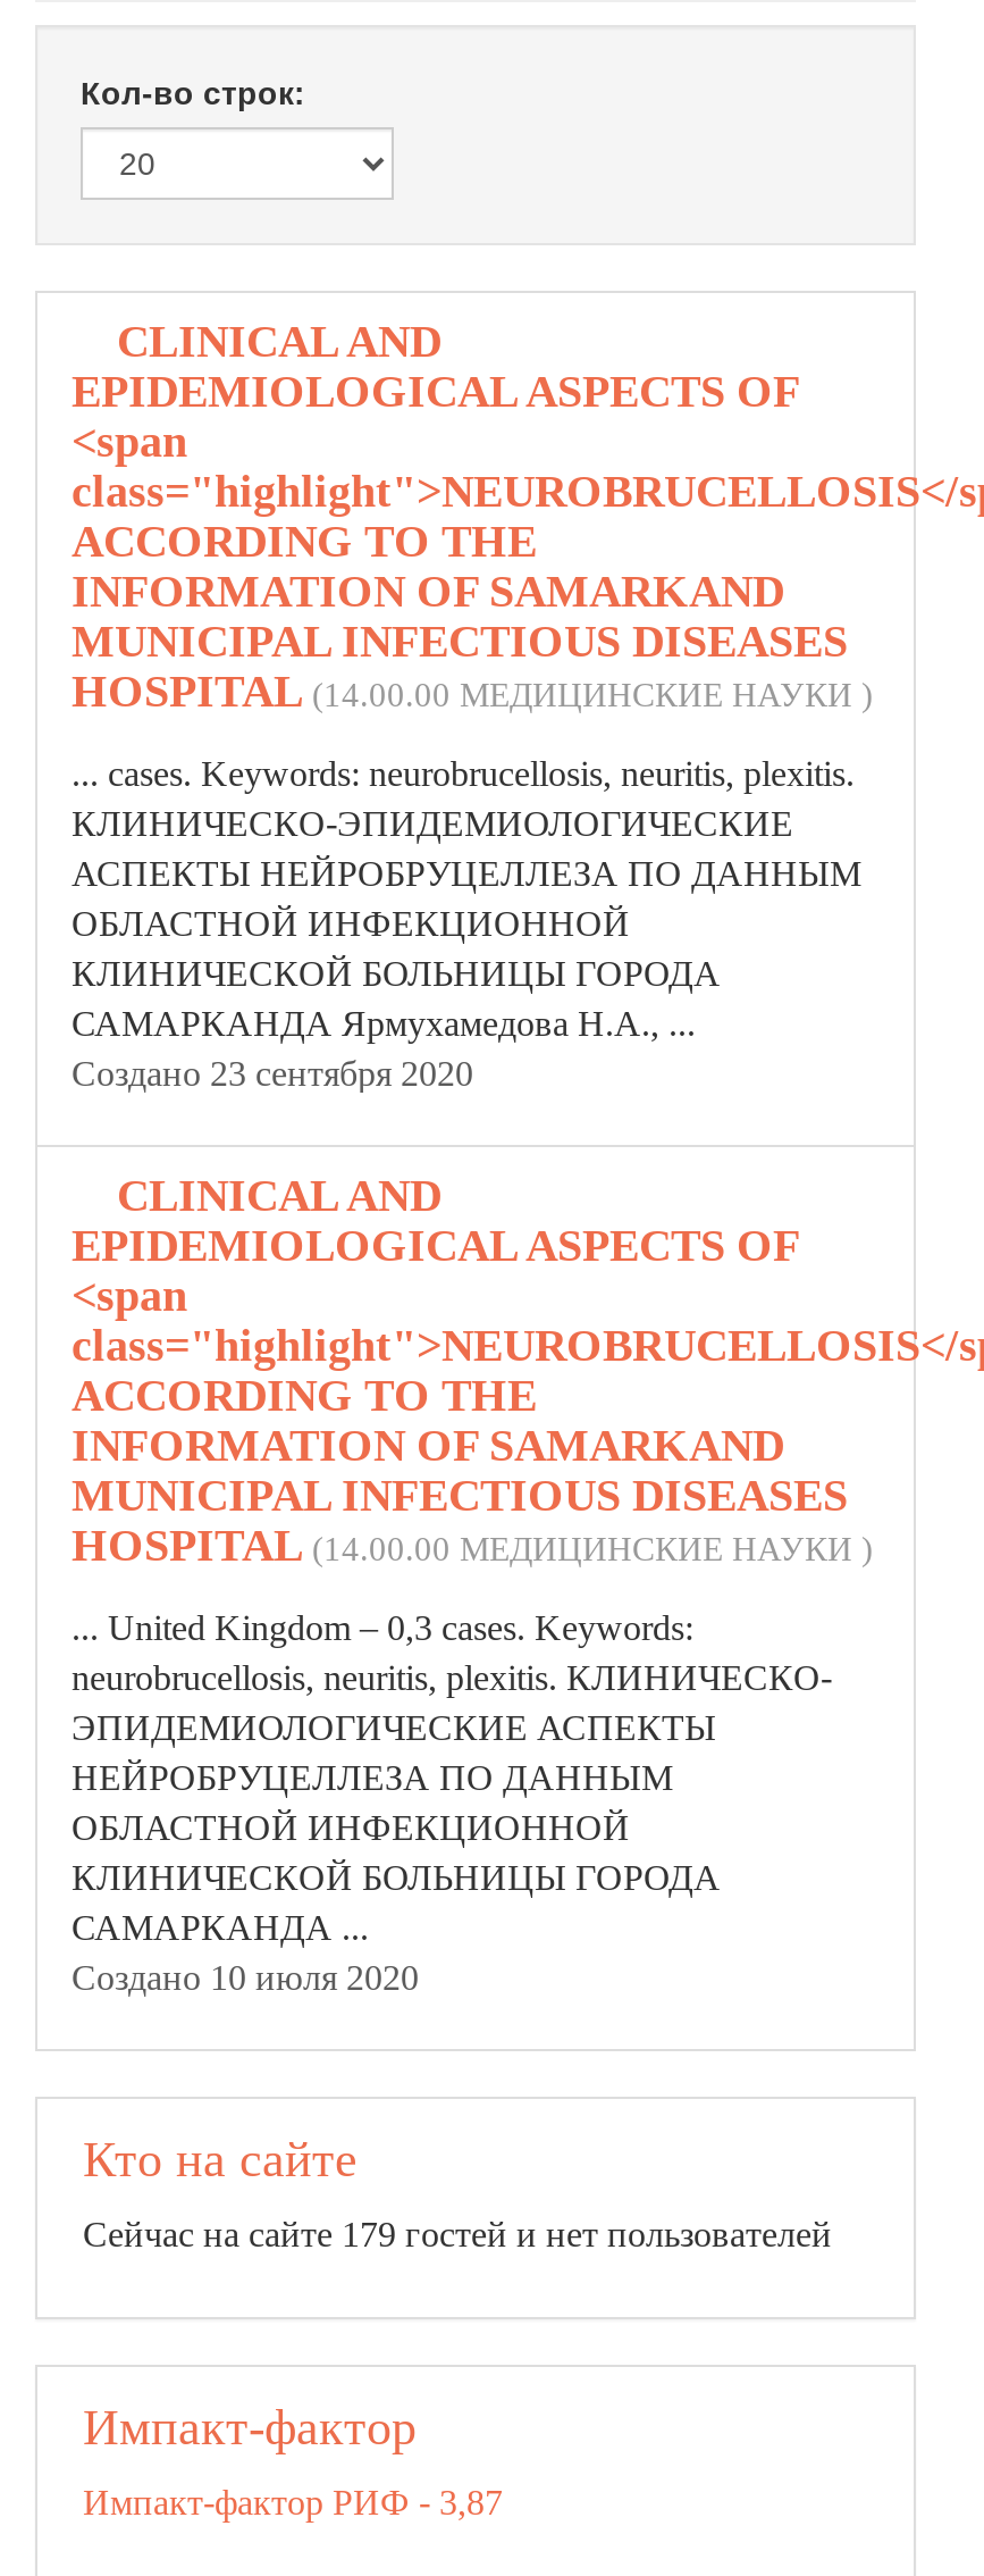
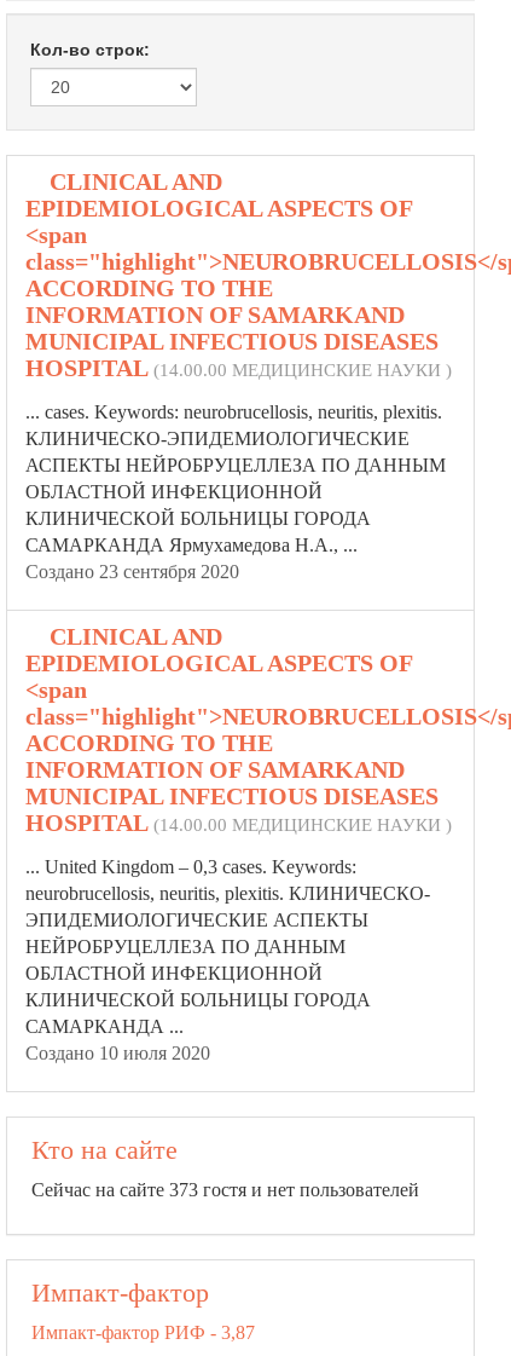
- Сейчас на сайте 179 гостей и нет пользователей
+ Сейчас на сайте 373 гостя и нет пользователей
